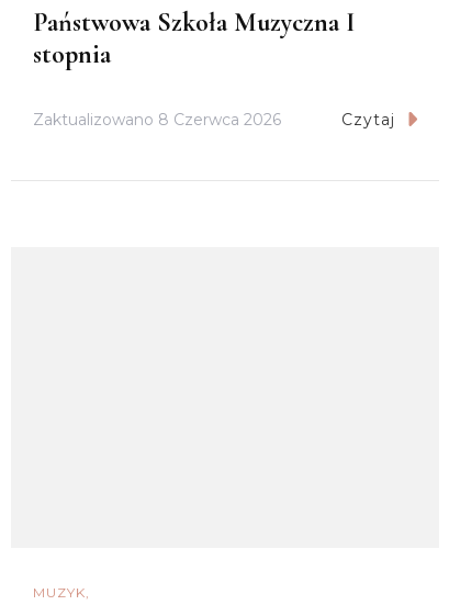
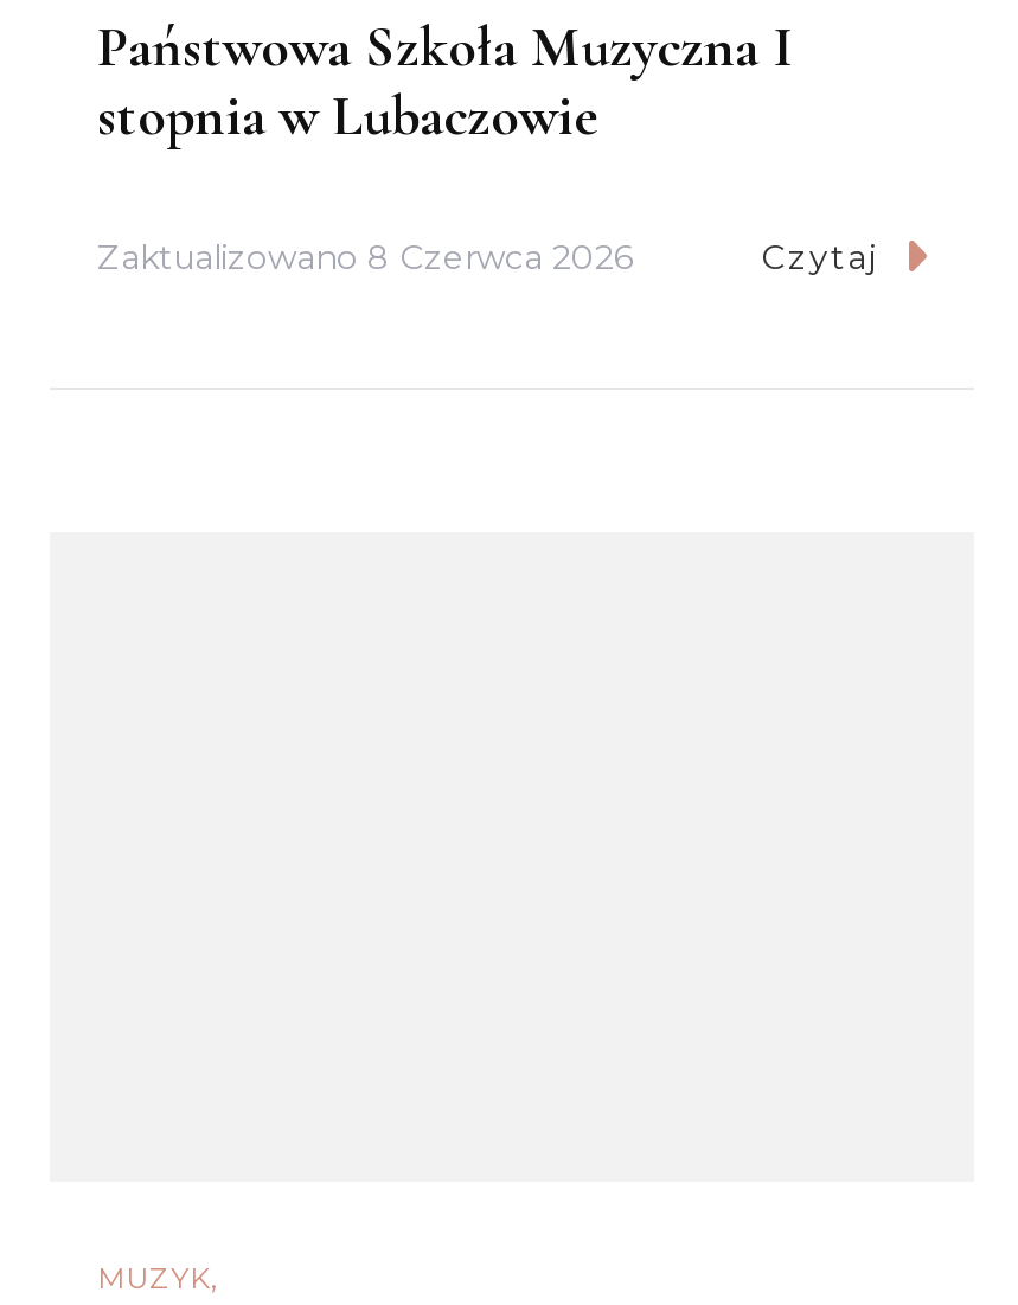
- stopnia
+ stopnia w Lubaczowie
